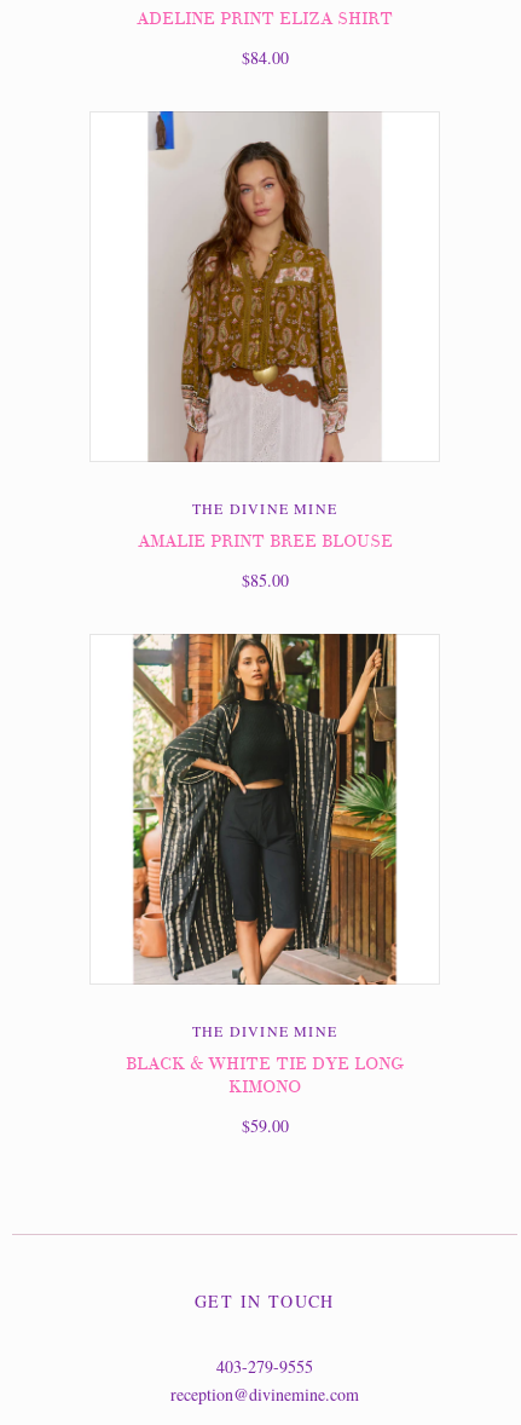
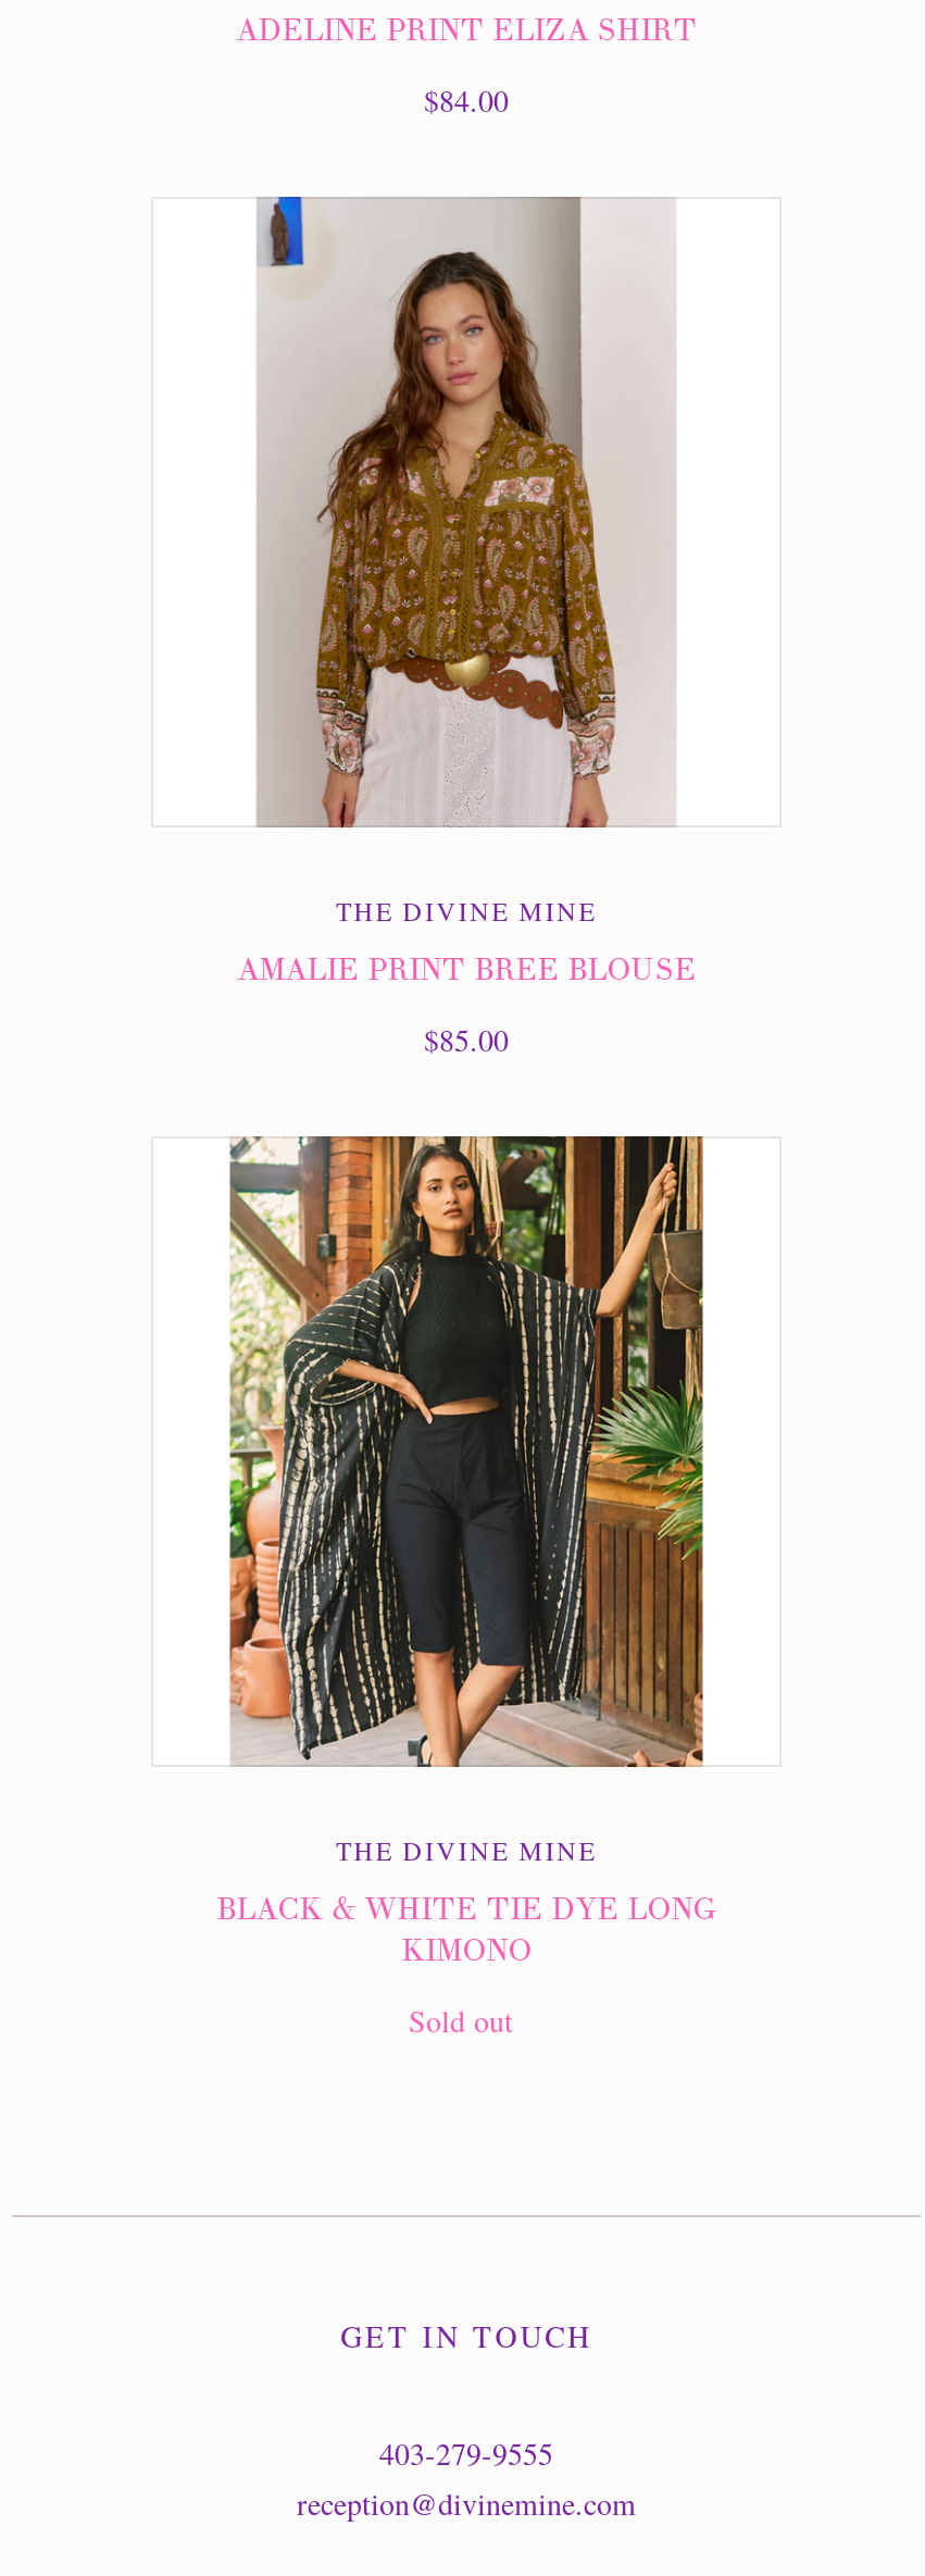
- $59.00
+ Sold out
